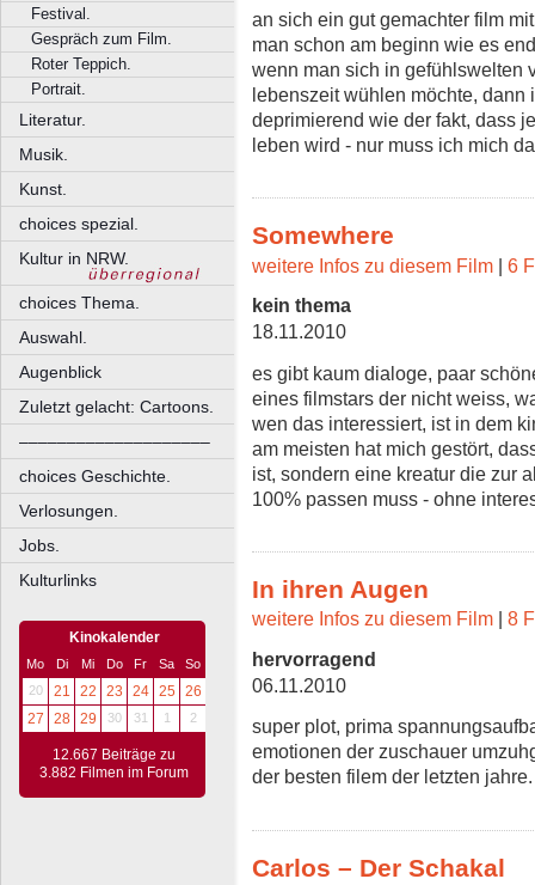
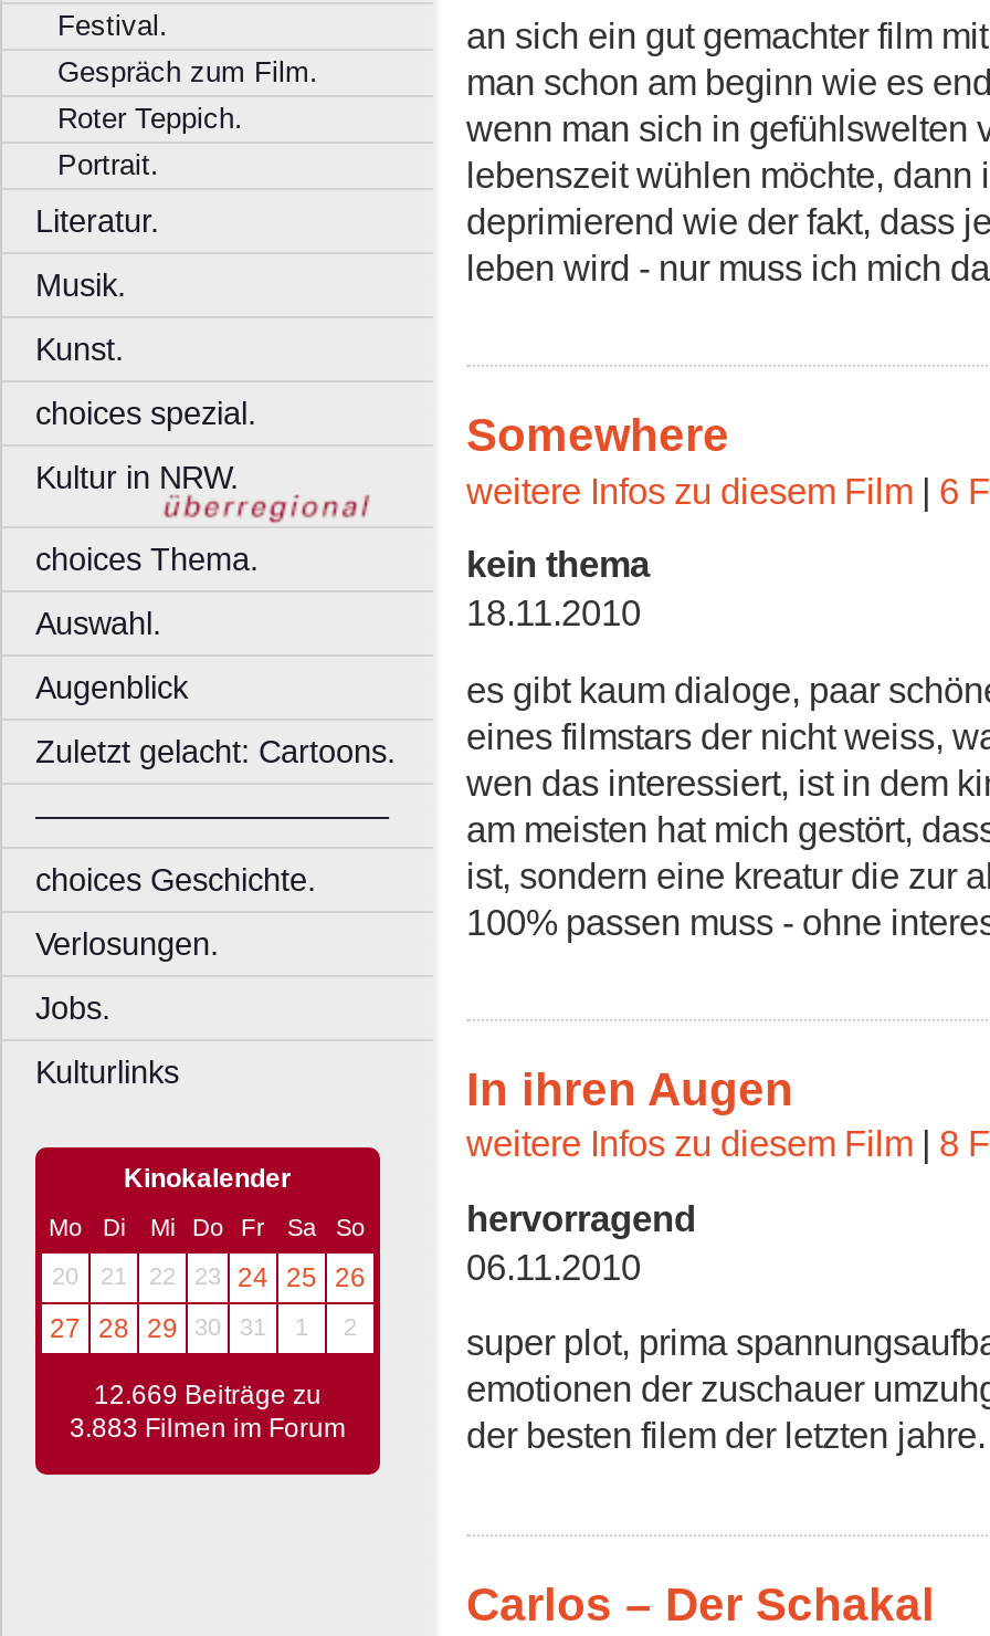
- 12.667 Beiträge zu
+ 12.669 Beiträge zu

- 3.882 Filmen im Forum
+ 3.883 Filmen im Forum
